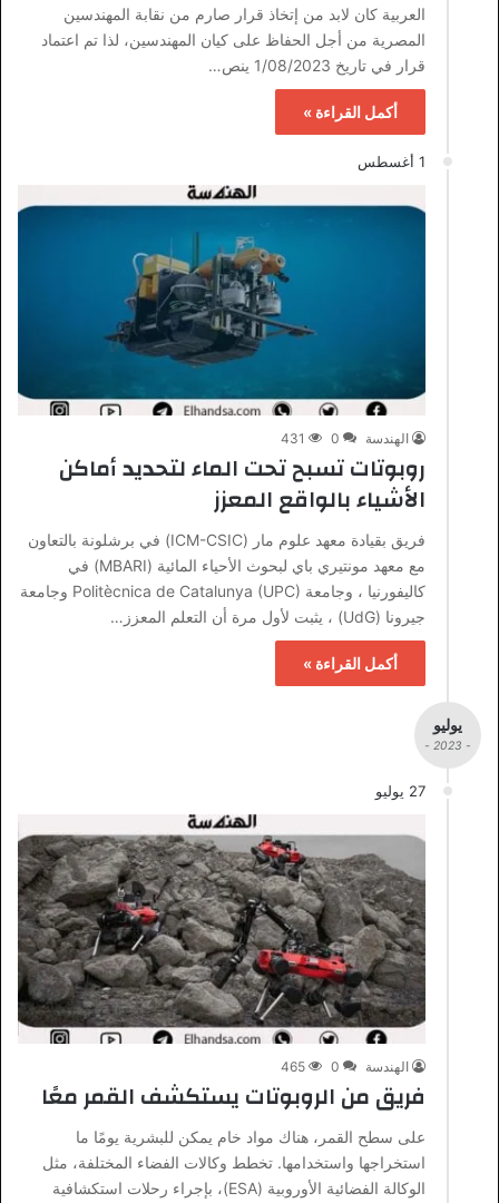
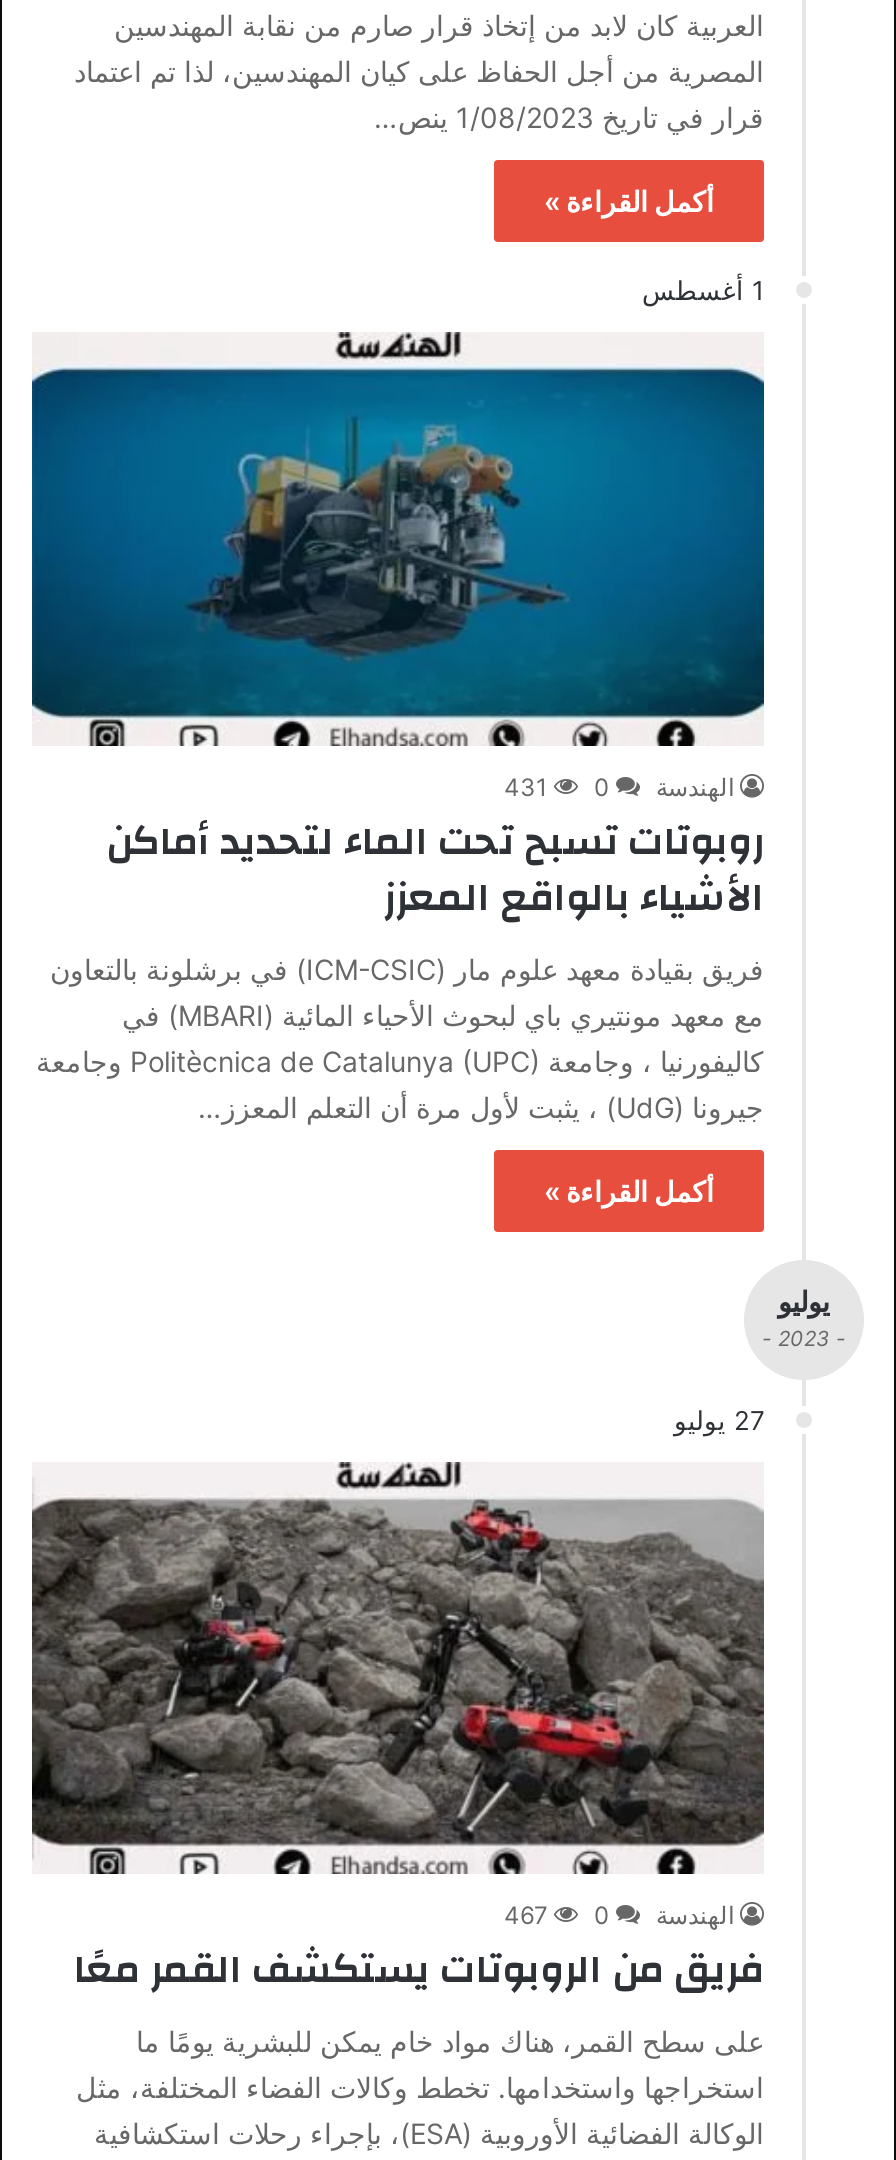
- الهندسة 0 465
+ الهندسة 0 467
